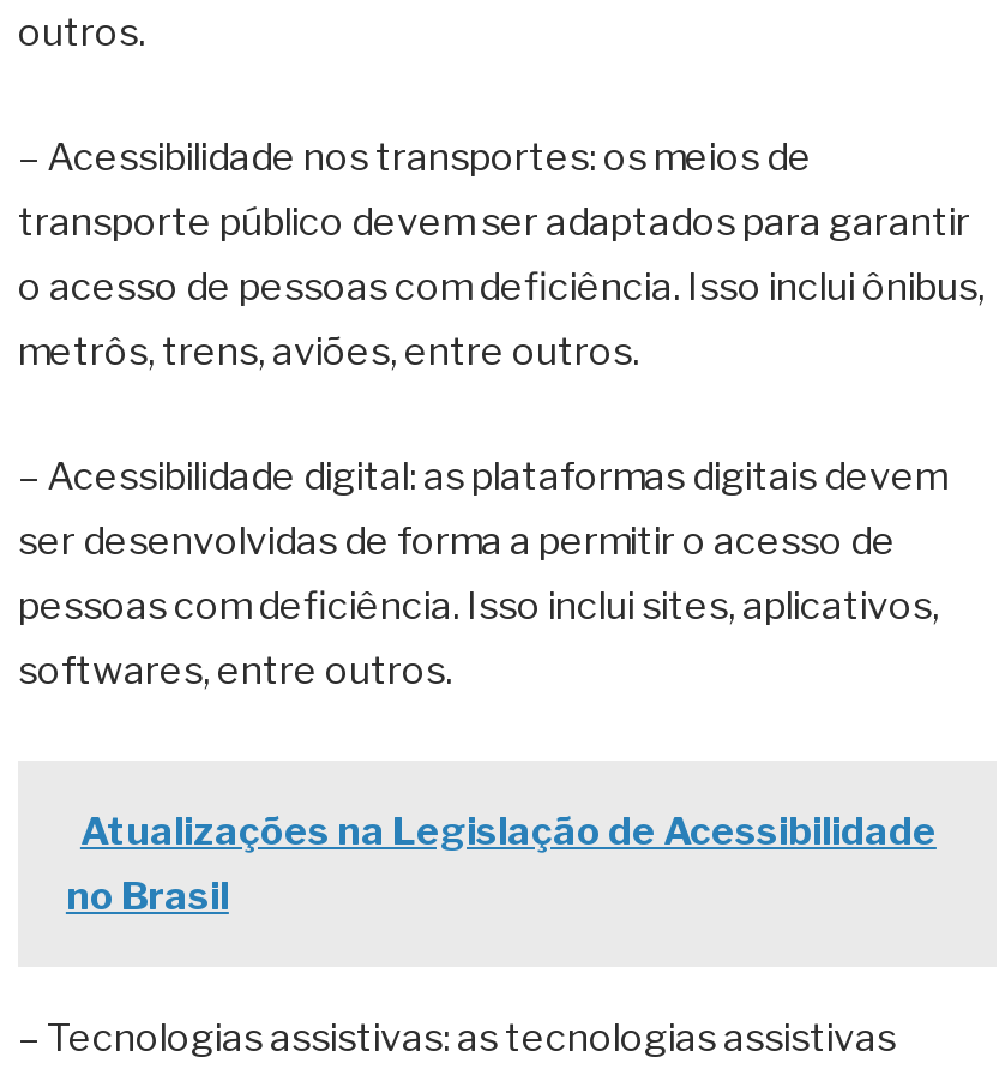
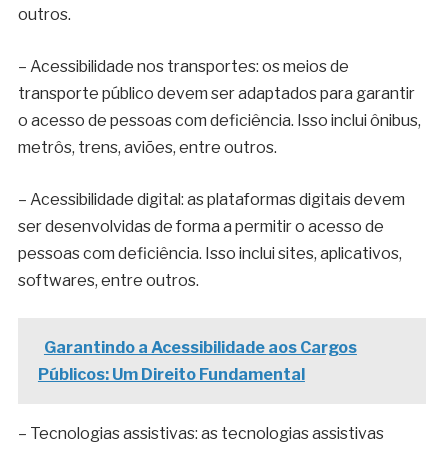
- Atualizações na Legislação de Acessibilidade
- no Brasil
+ Garantindo a Acessibilidade aos Cargos
+ Públicos: Um Direito Fundamental
